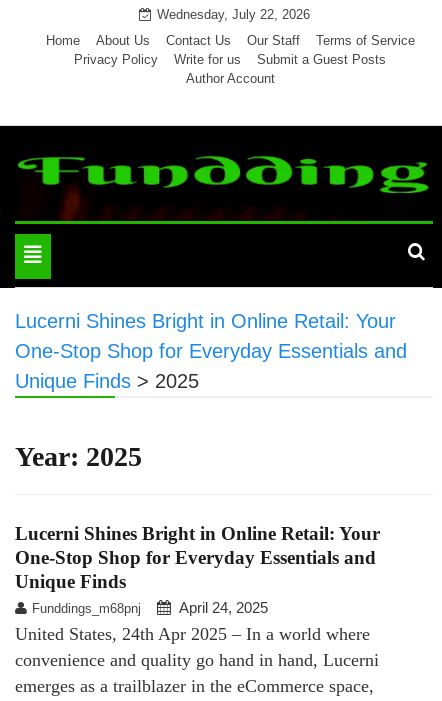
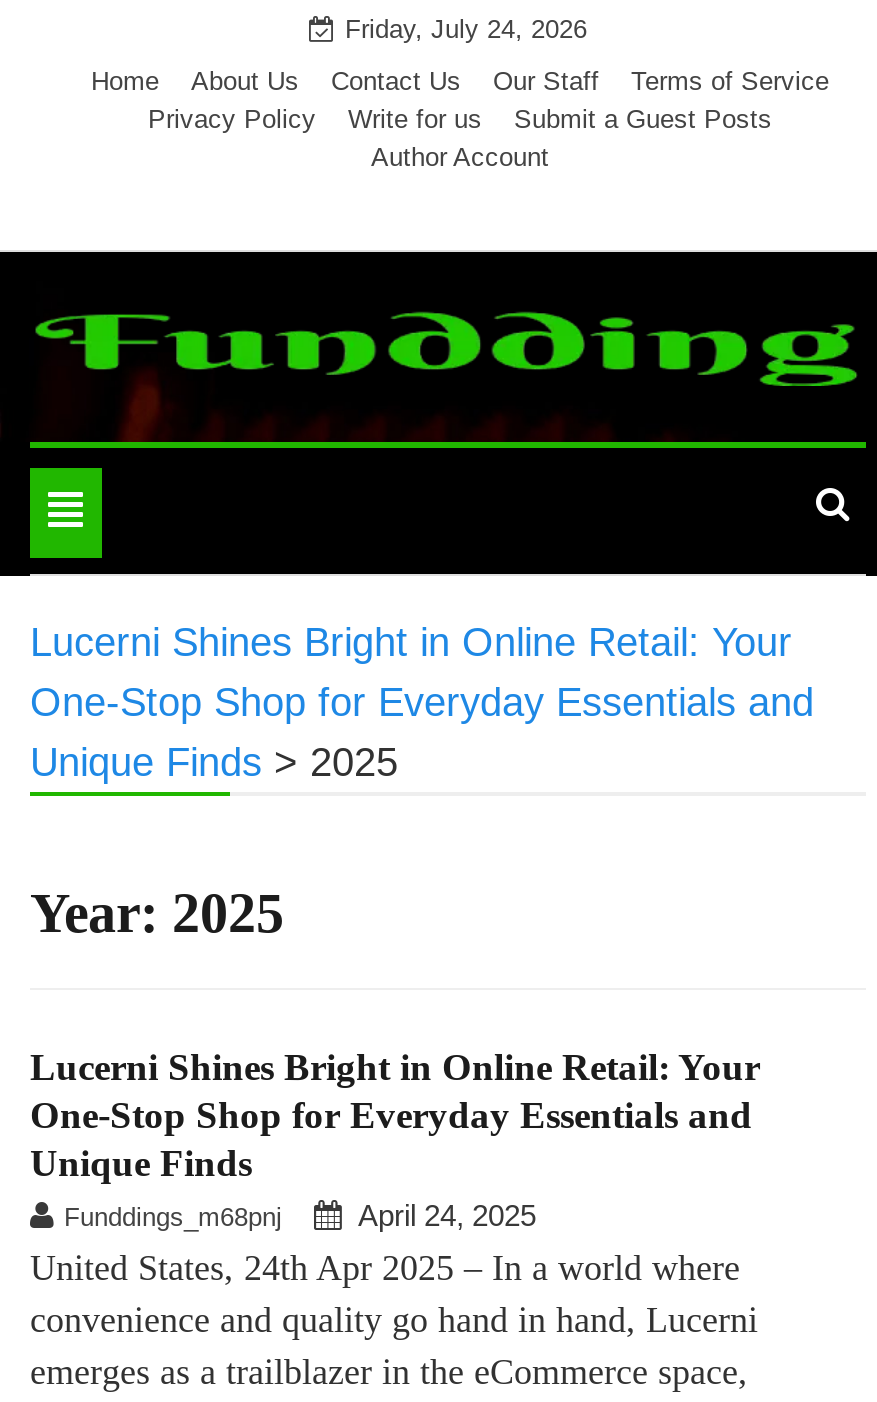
- Wednesday, July 22, 2026
+ Friday, July 24, 2026
